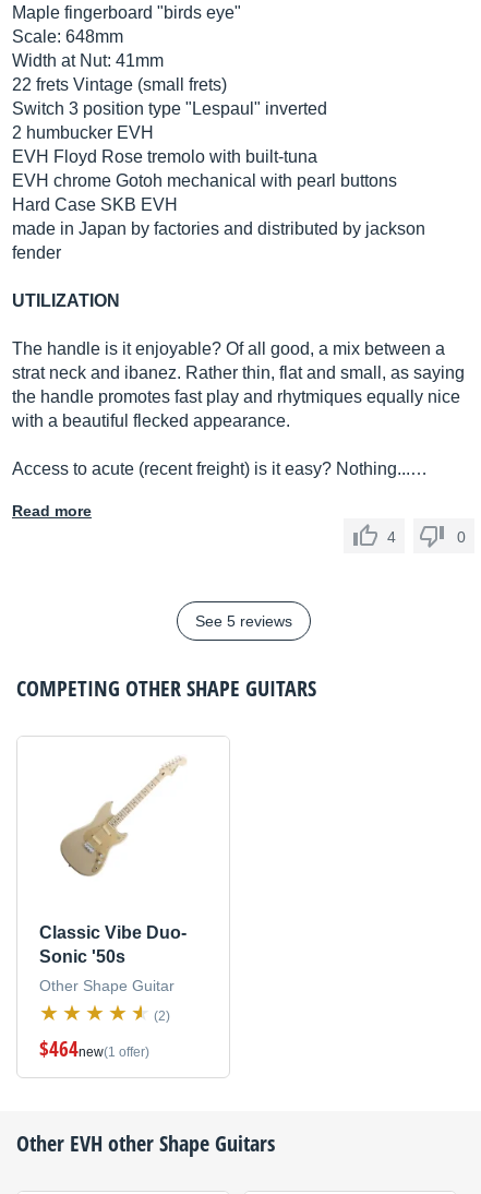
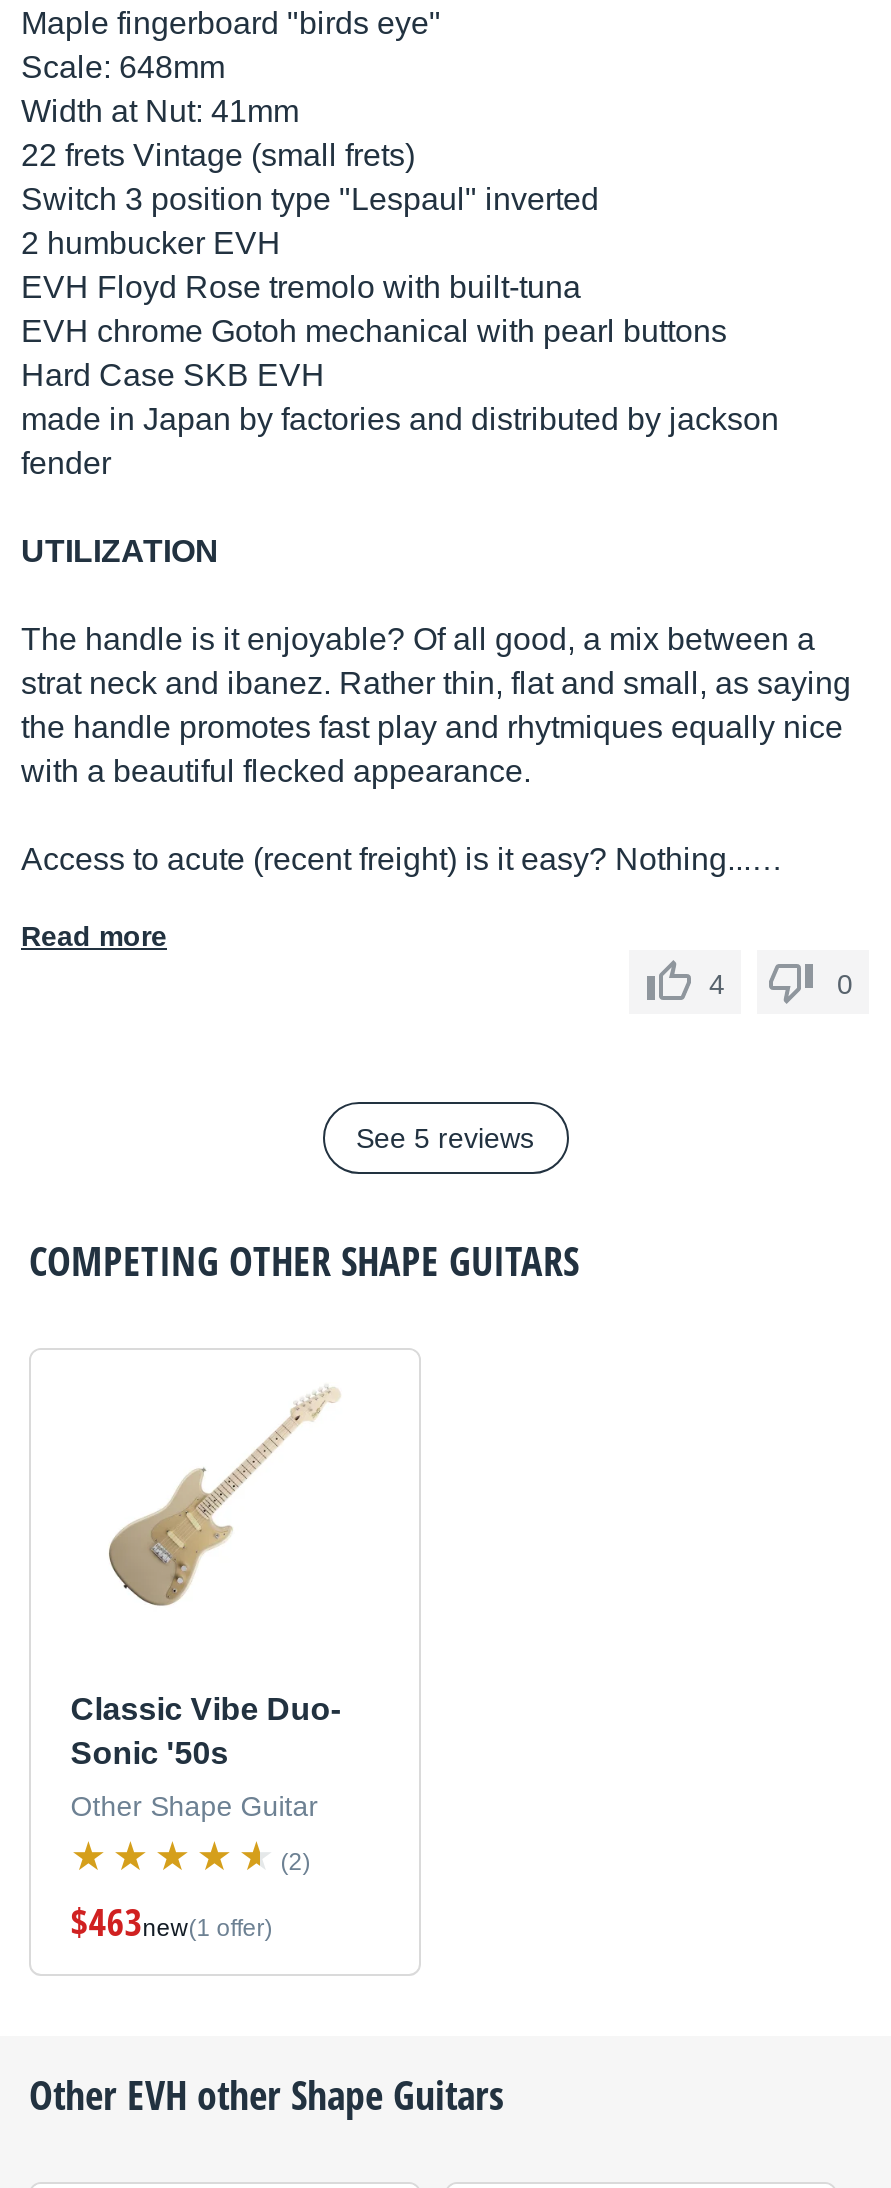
- $464new(1 offer)
+ $463new(1 offer)
